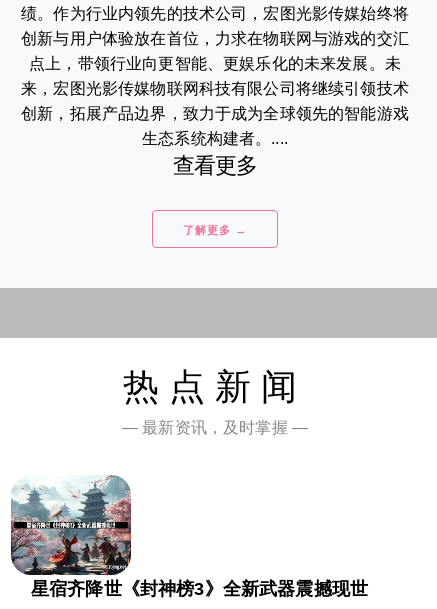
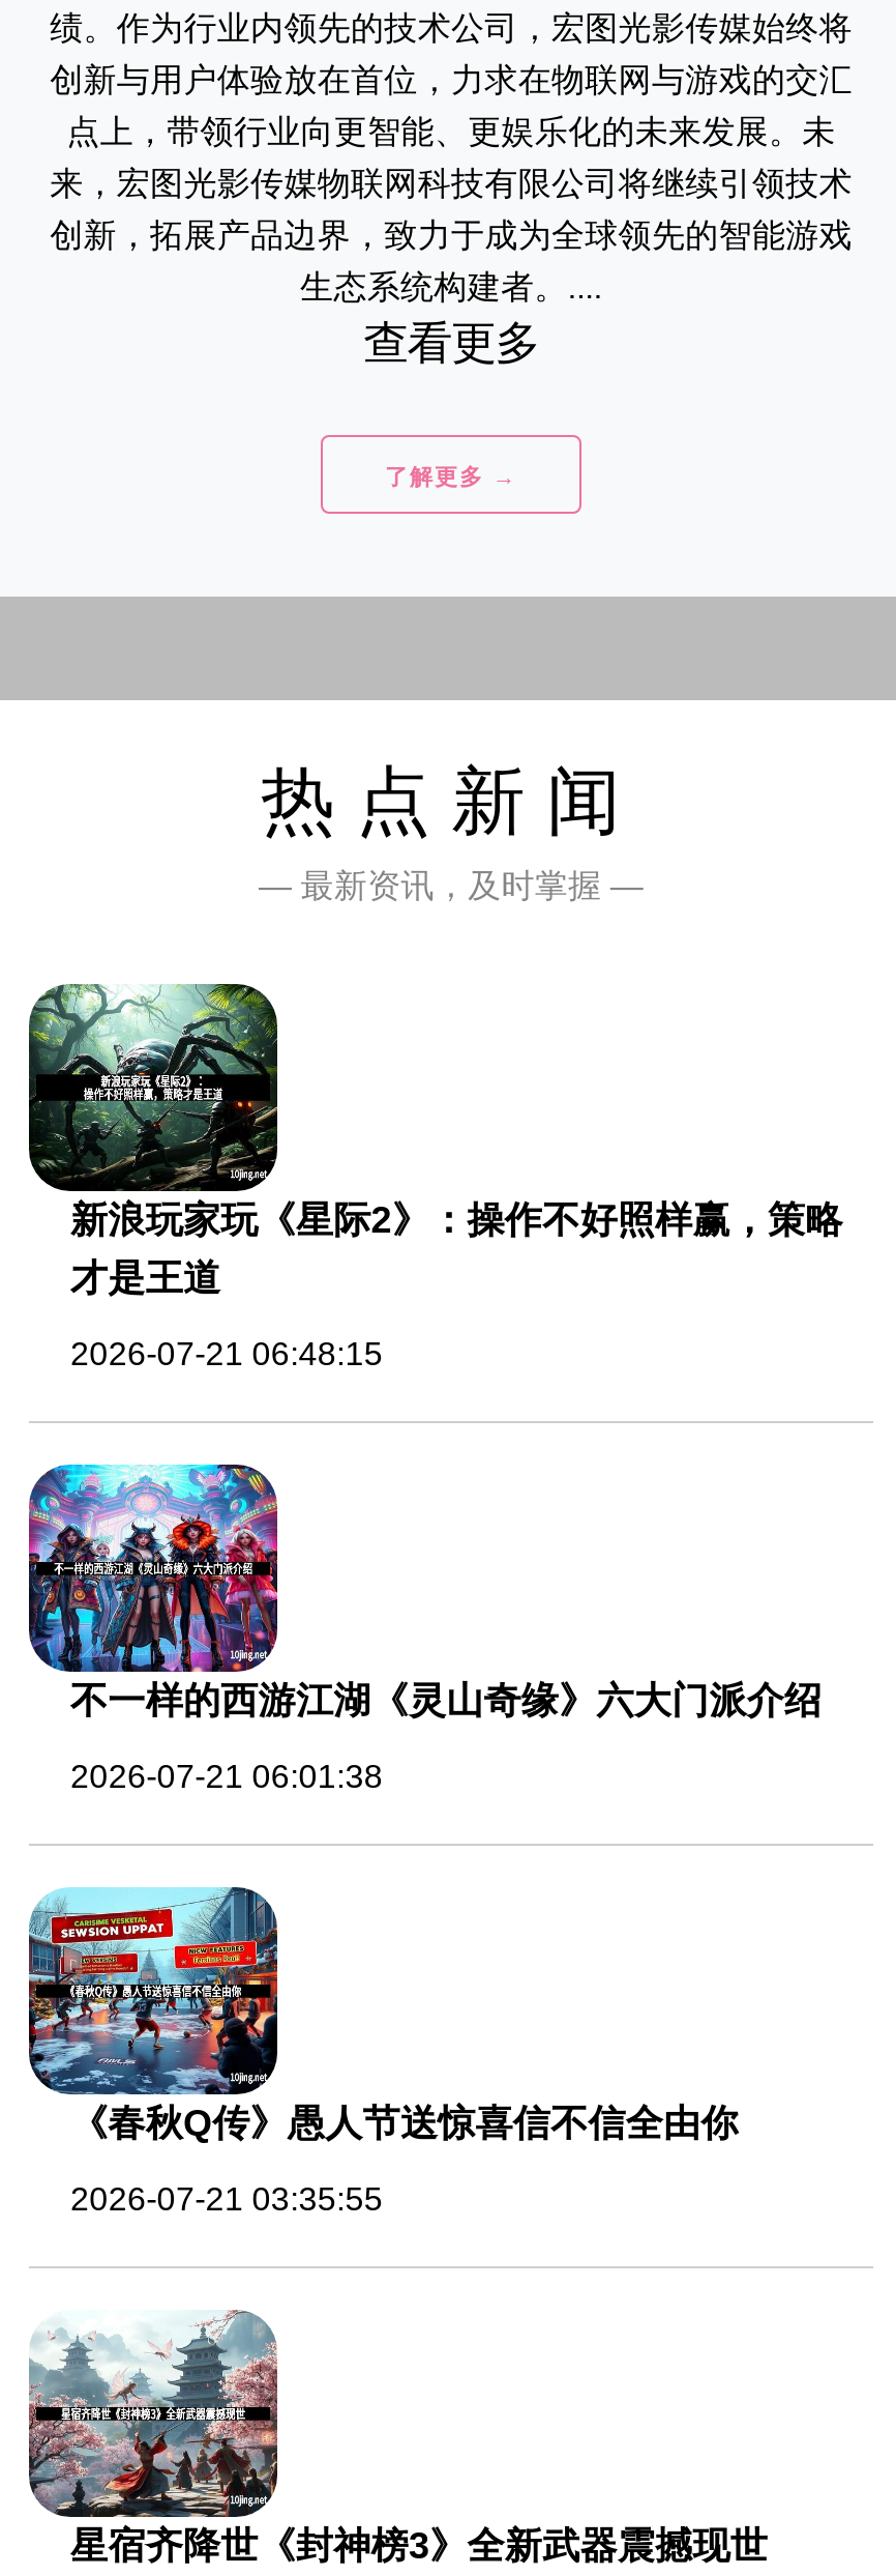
+ [image]
+ 新浪玩家玩《星际2》：操作不好照样赢，策略
+ 才是王道
+ 2026-07-21 06:48:15

+ [image]
+ 不一样的西游江湖《灵山奇缘》六大门派介绍
+ 2026-07-21 06:01:38

+ [image]
+ 《春秋Q传》愚人节送惊喜信不信全由你
+ 2026-07-21 03:35:55
